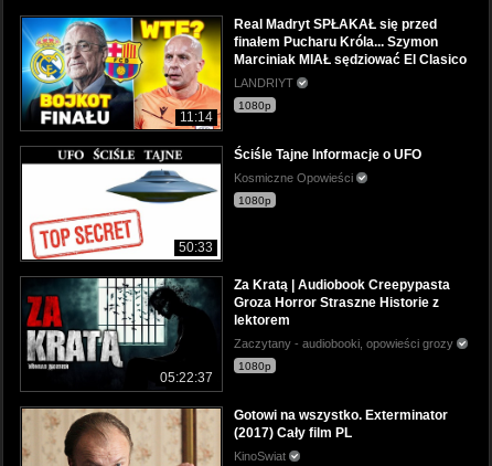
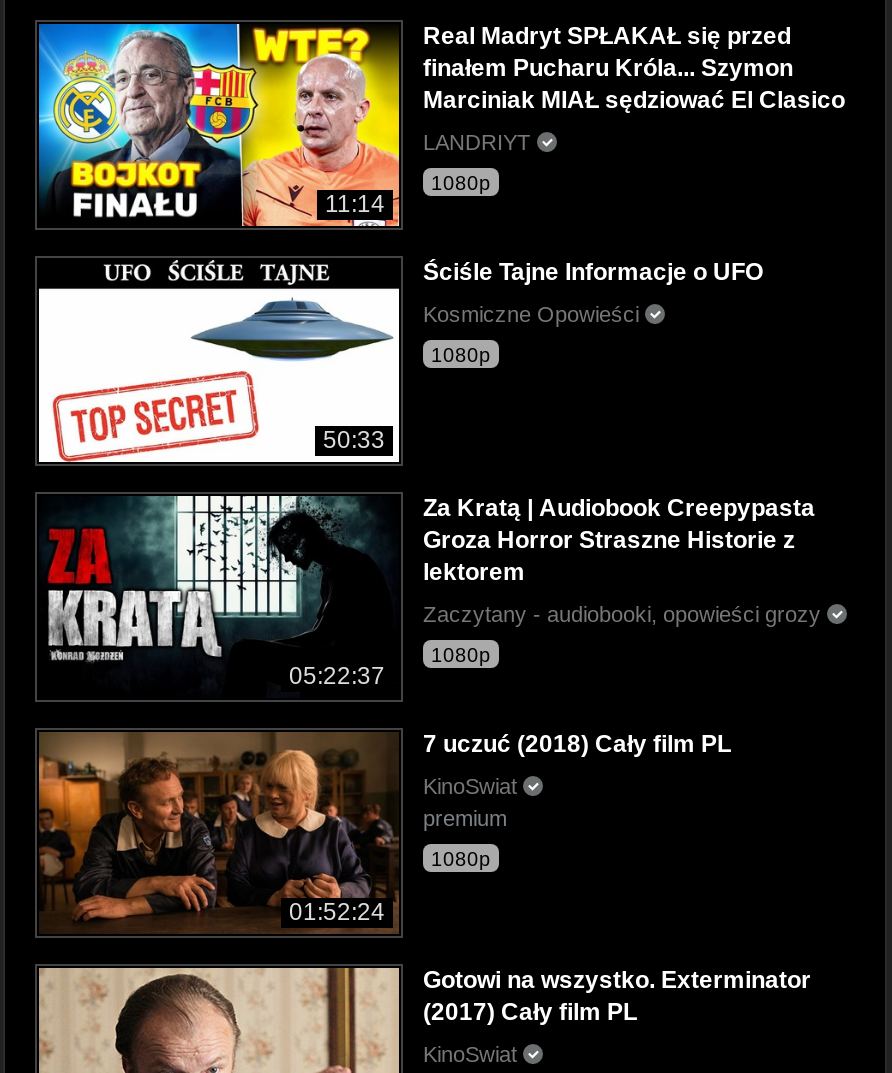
+ [image]
+ 01:52:24

+ 7 uczuć (2018) Cały film PL
+ KinoSwiat
+ premium
+ 1080p
